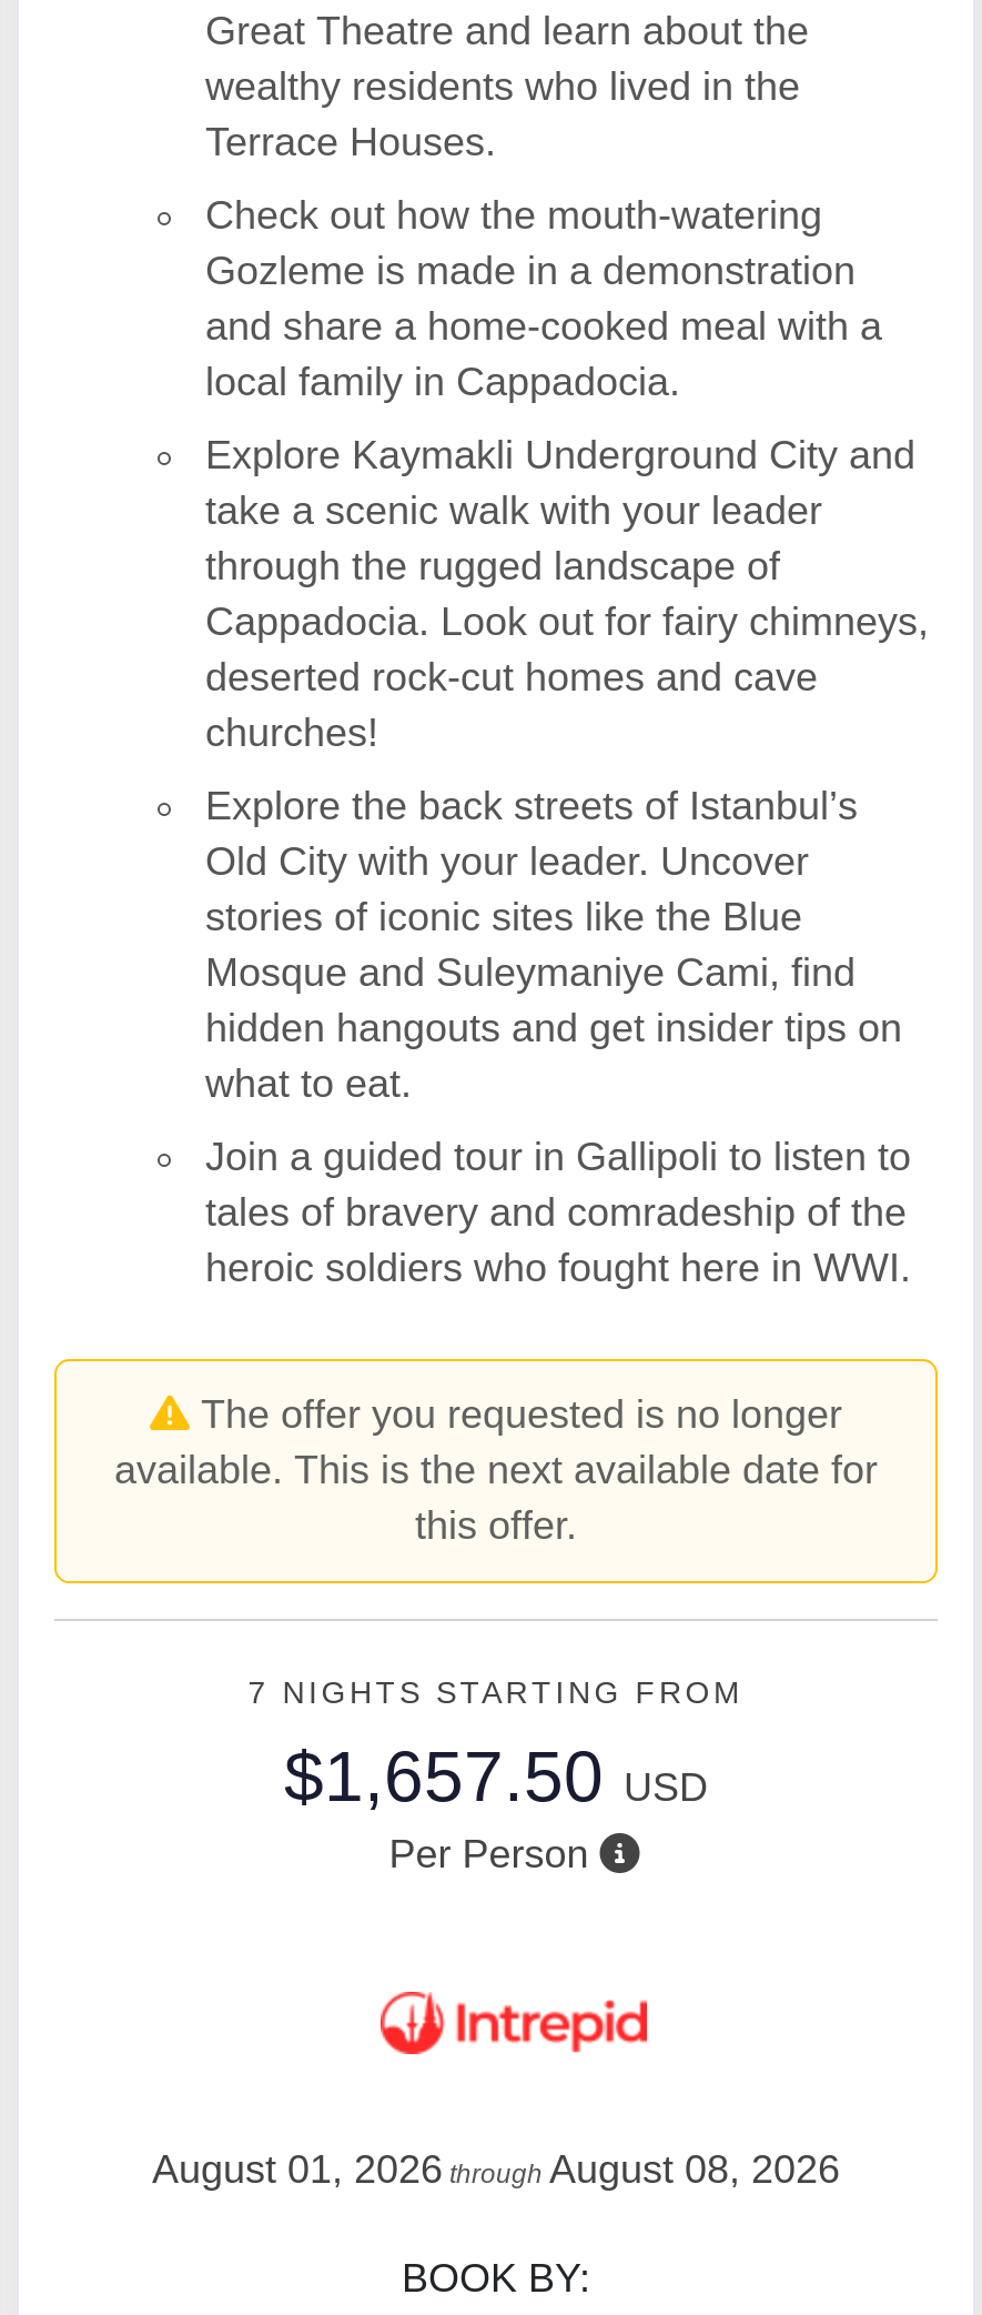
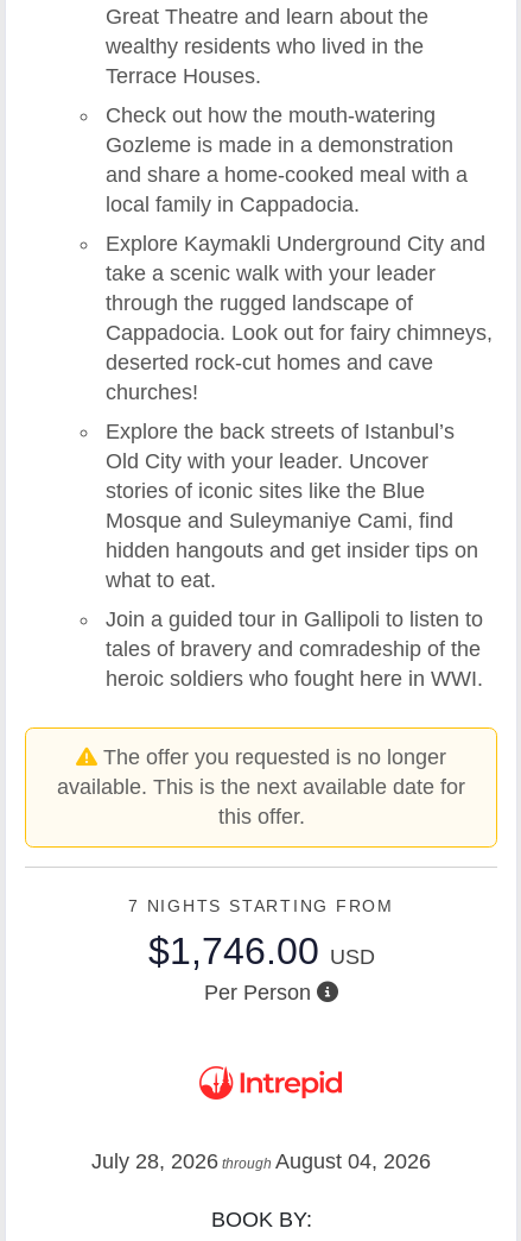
- $1,657.50 USD
+ $1,746.00 USD

- August 01, 2026 through August 08, 2026
+ July 28, 2026 through August 04, 2026
